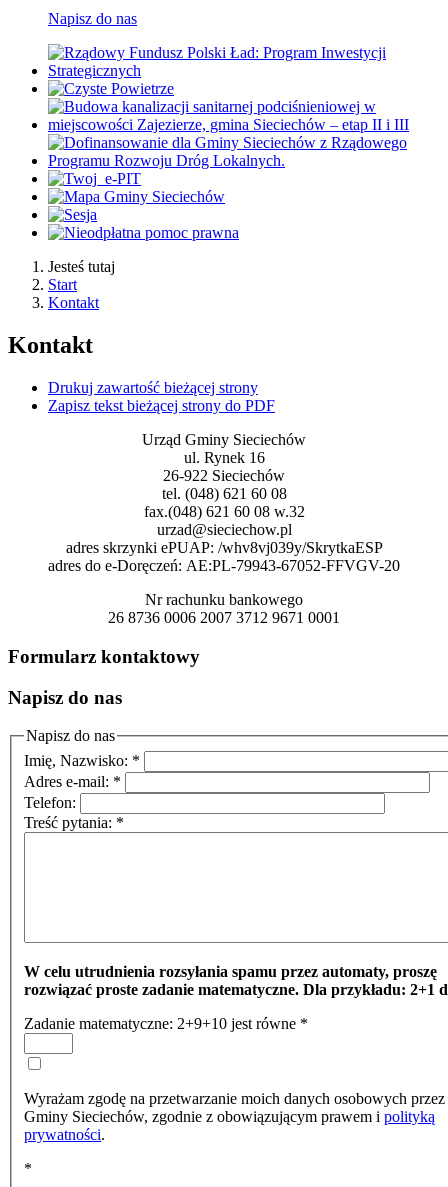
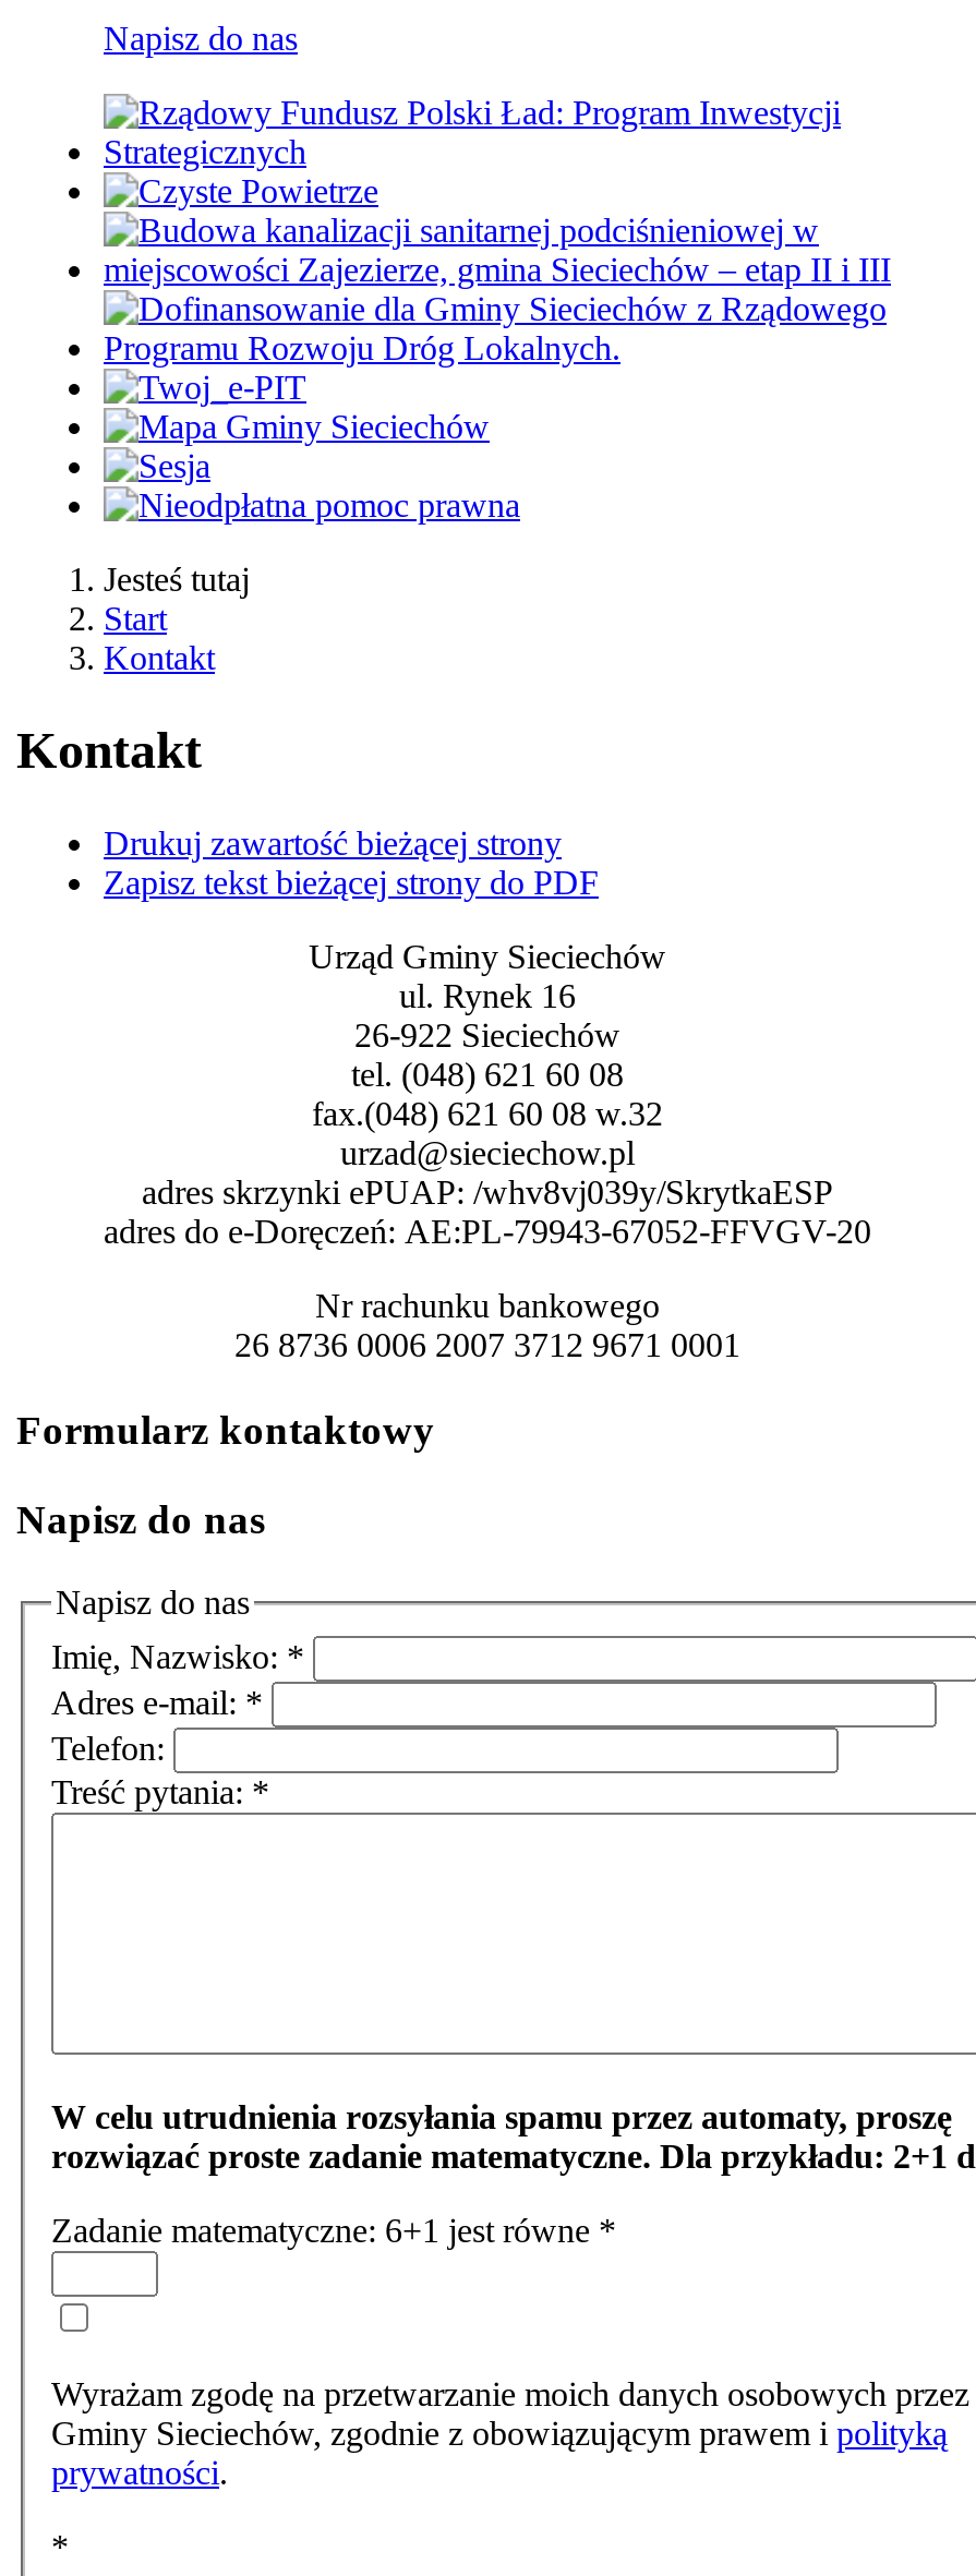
- Zadanie matematyczne: 2+9+10 jest równe *
+ Zadanie matematyczne: 6+1 jest równe *
